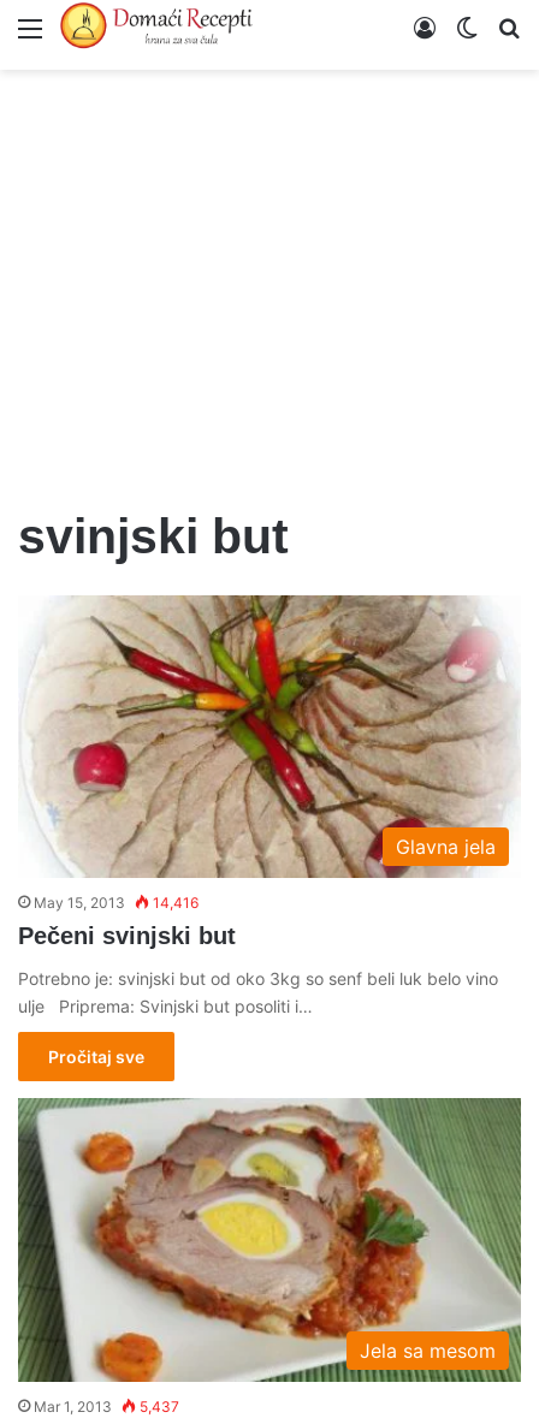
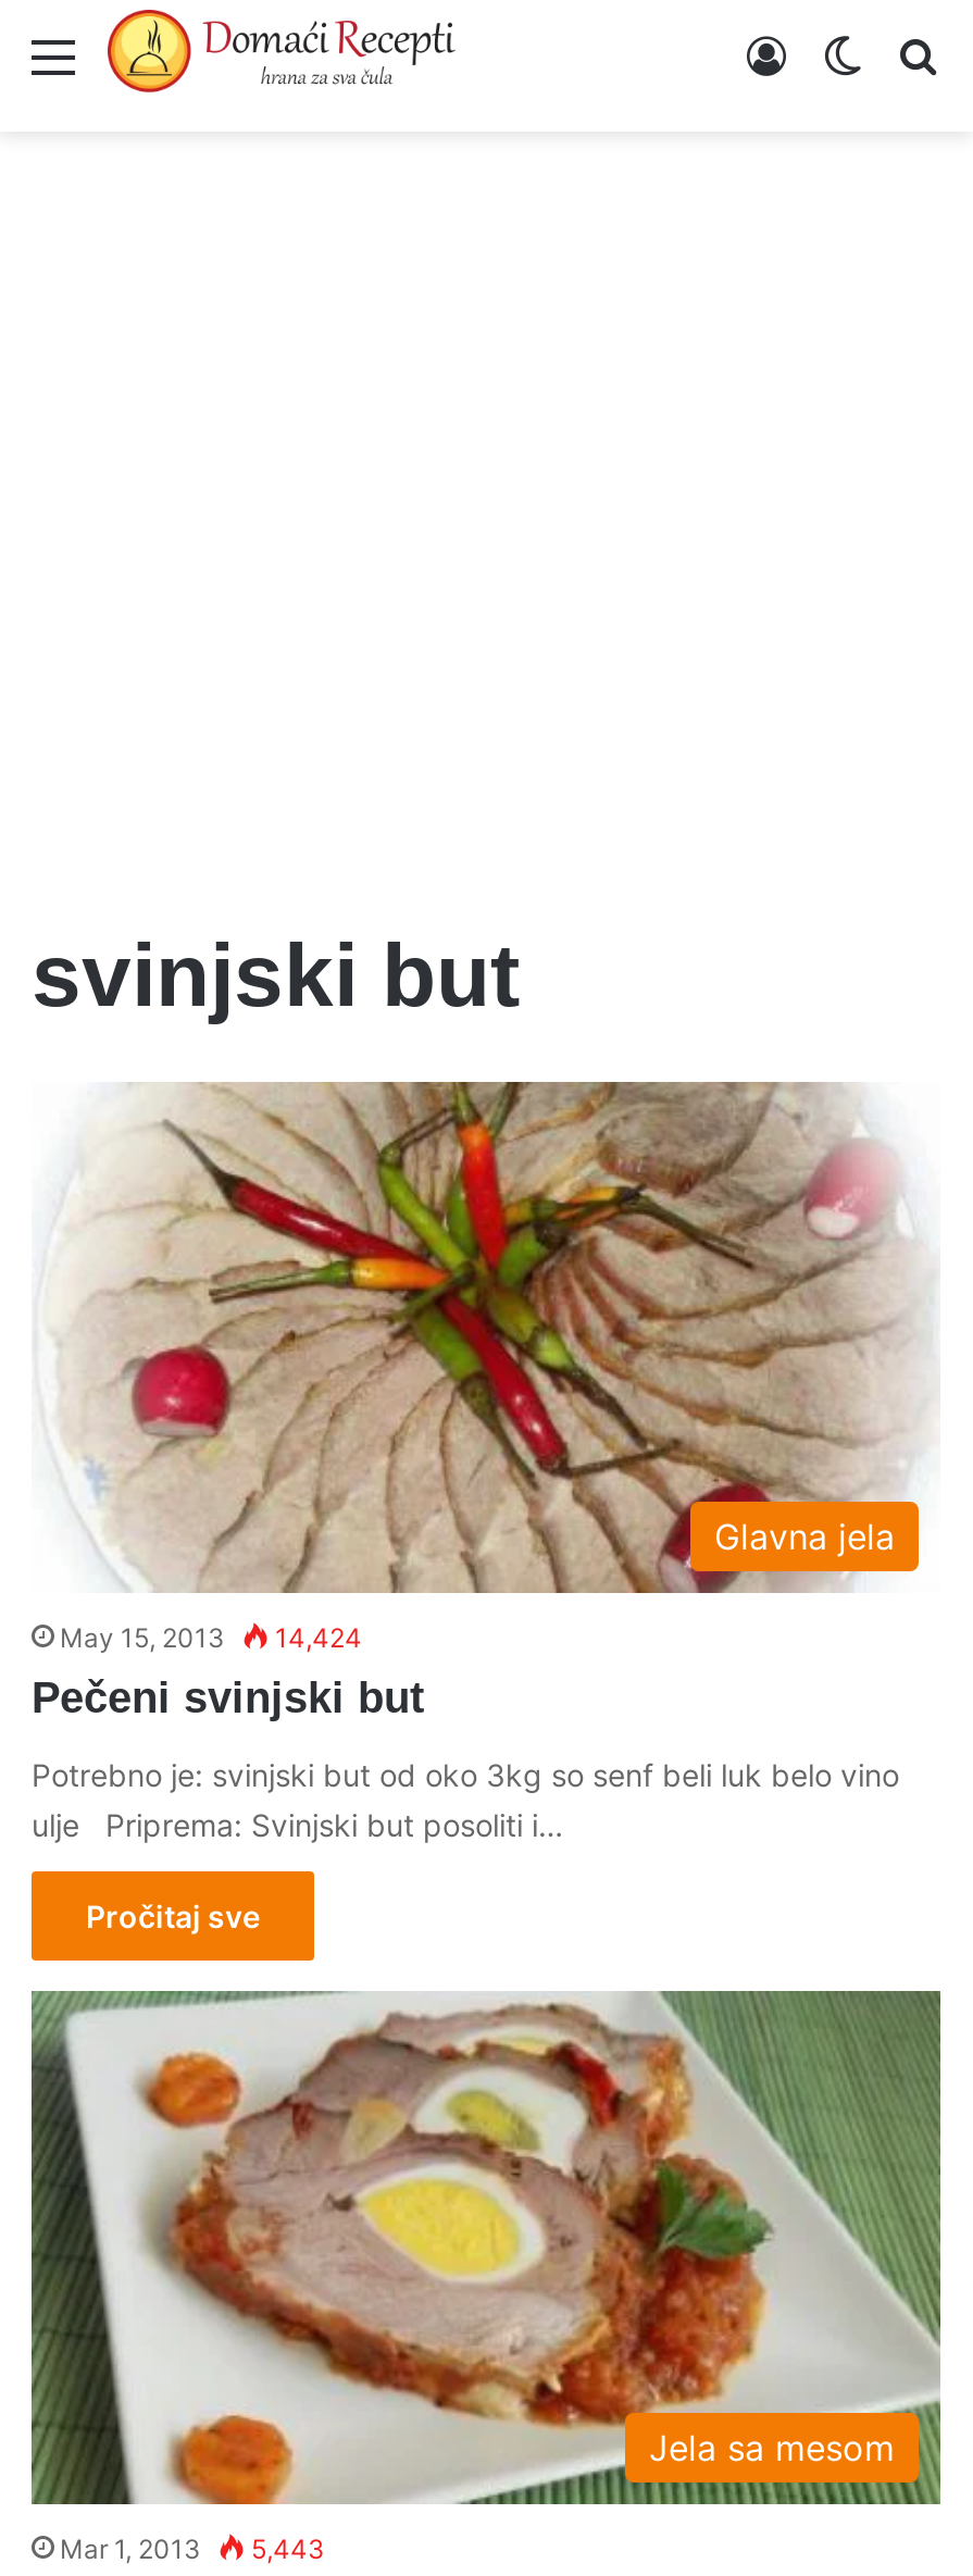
- May 15, 2013 14,416
+ May 15, 2013 14,424

- Mar 1, 2013 5,437
+ Mar 1, 2013 5,443
